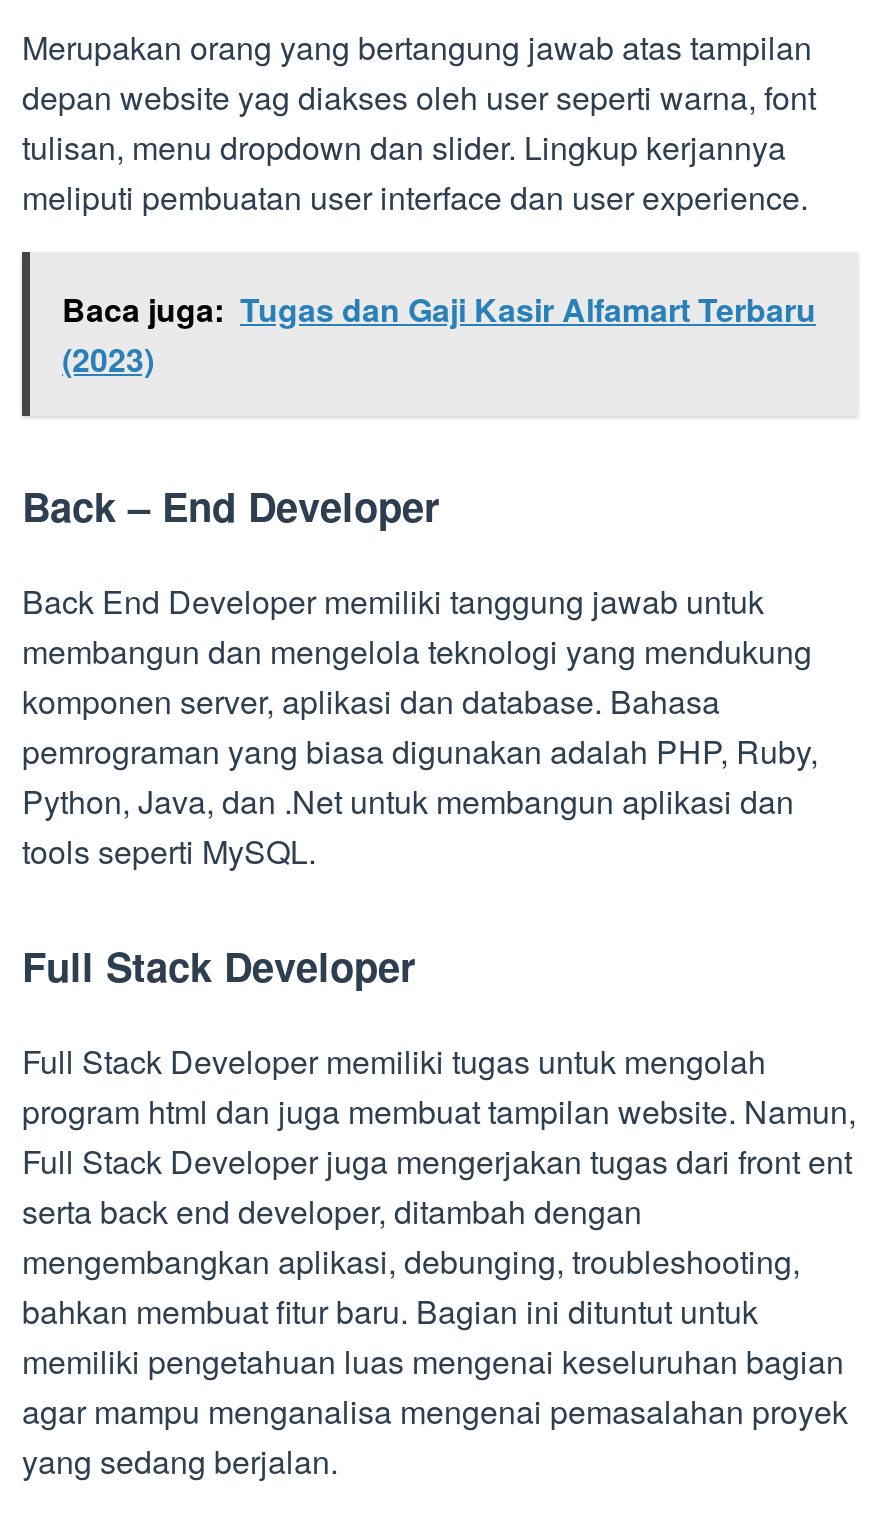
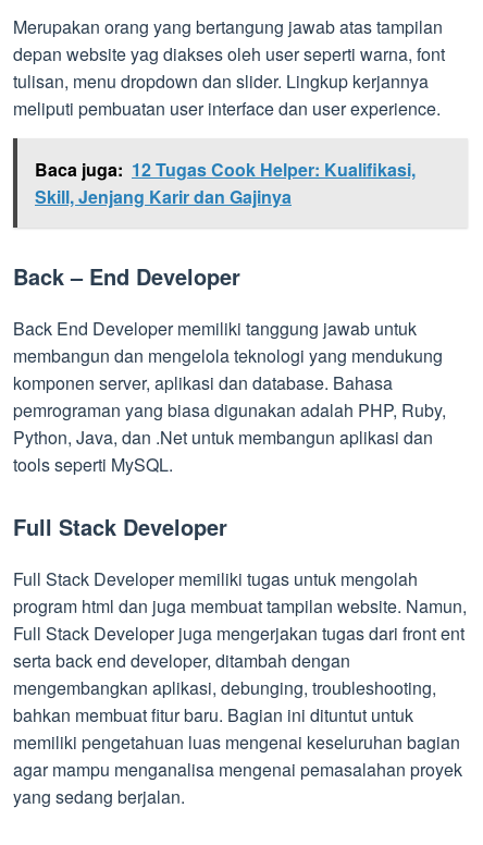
- Baca juga: Tugas dan Gaji Kasir Alfamart Terbaru
- (2023)
+ Baca juga: 12 Tugas Cook Helper: Kualifikasi,
+ Skill, Jenjang Karir dan Gajinya
